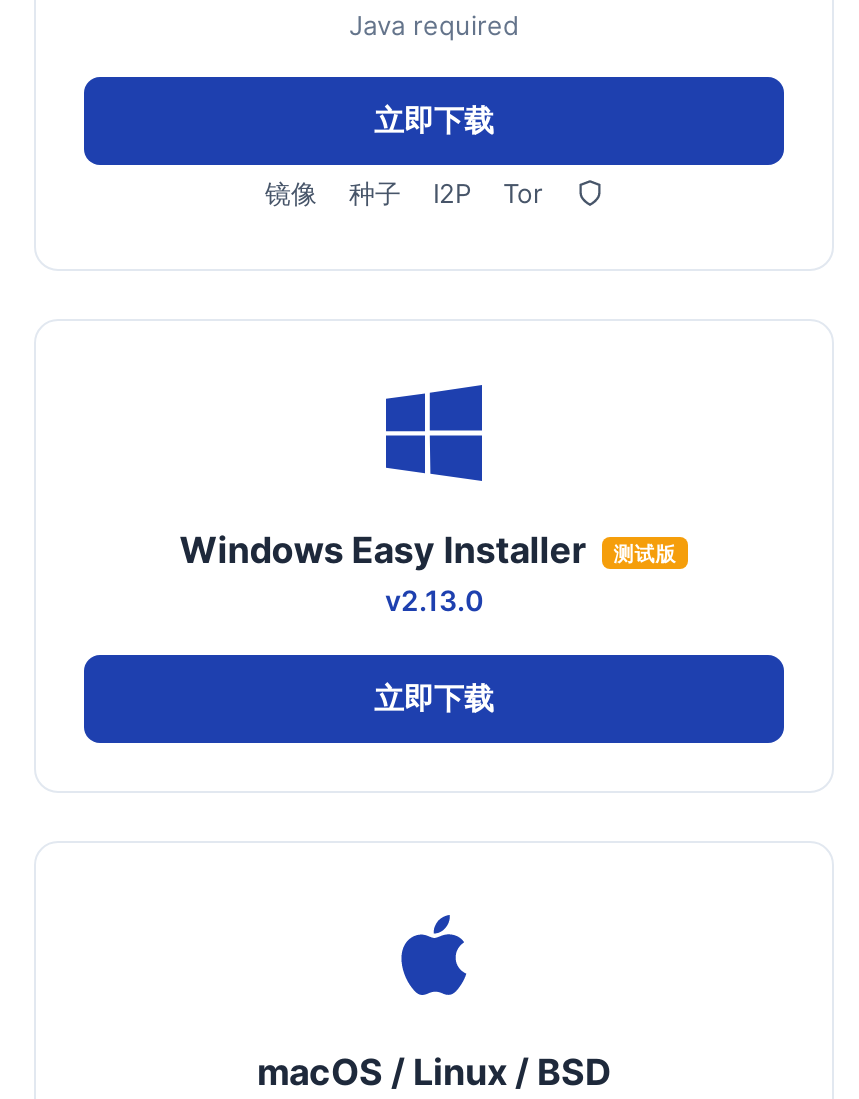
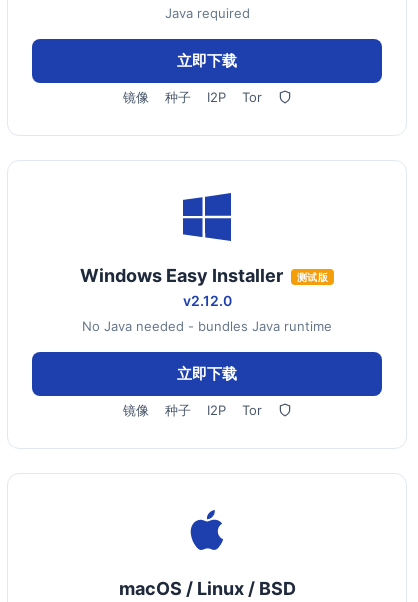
- v2.13.0
+ v2.12.0
+ No Java needed - bundles Java runtime

+ 镜像
+ 种子
+ I2P
+ Tor
